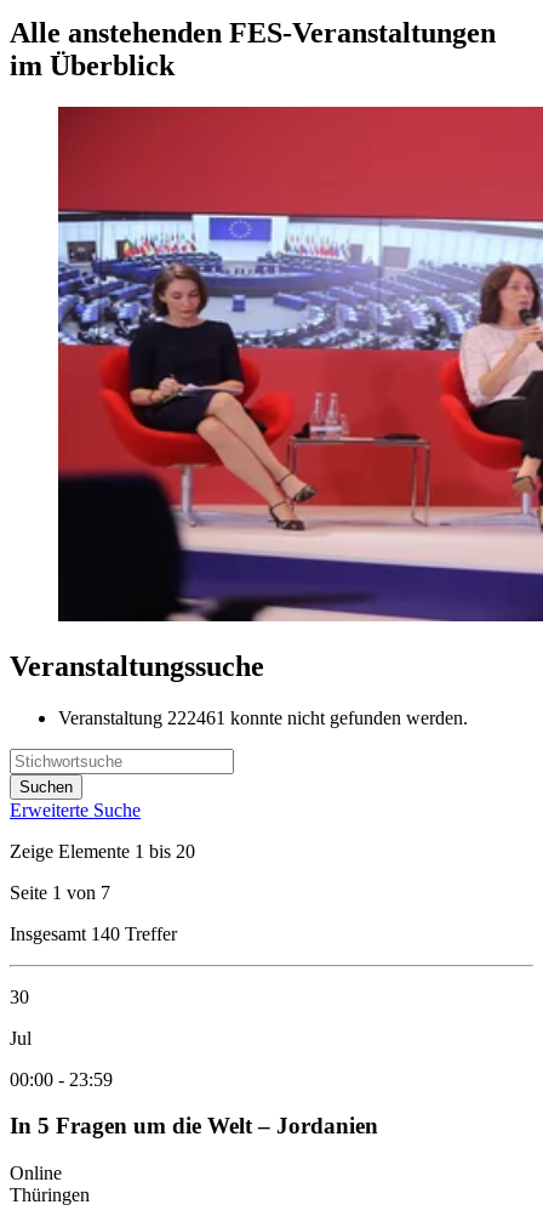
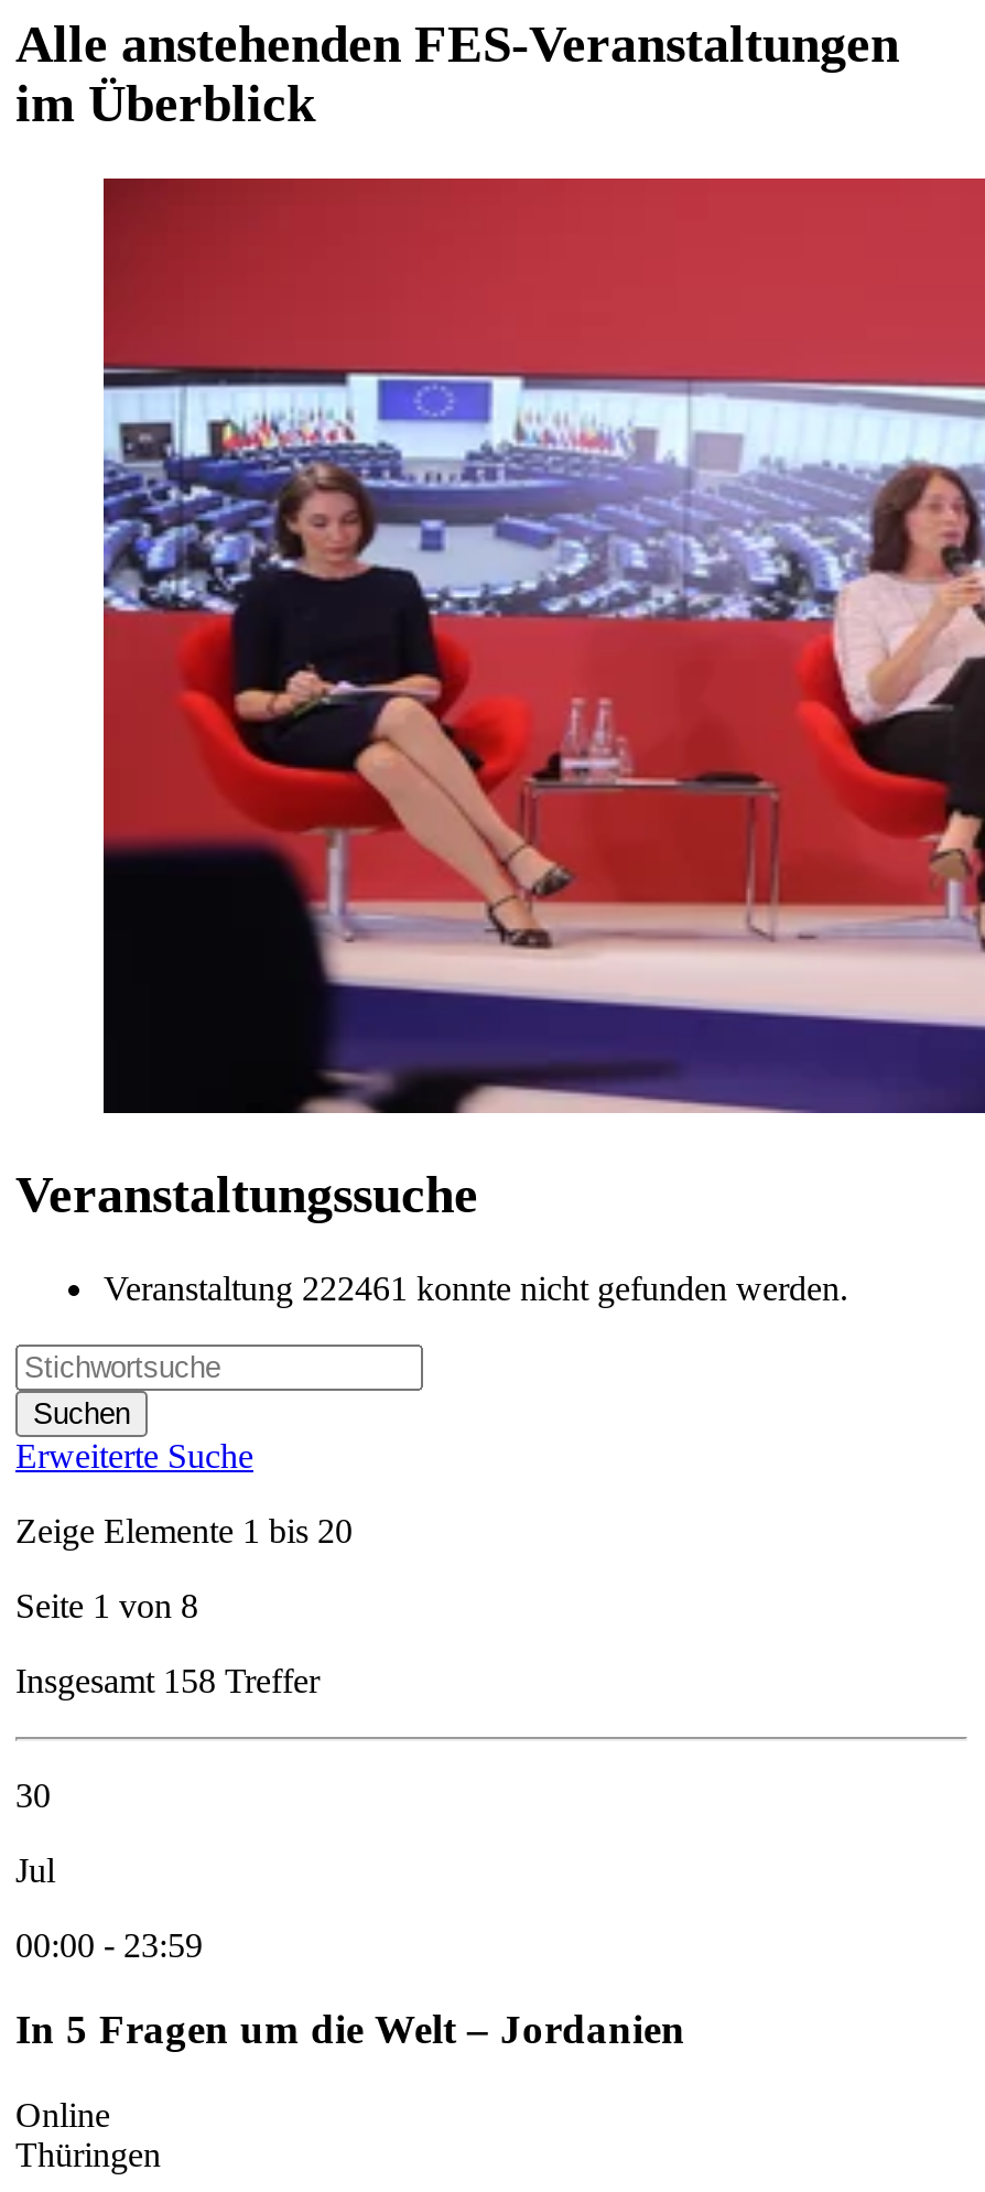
- Seite 1 von 7
+ Seite 1 von 8

- Insgesamt 140 Treffer
+ Insgesamt 158 Treffer
